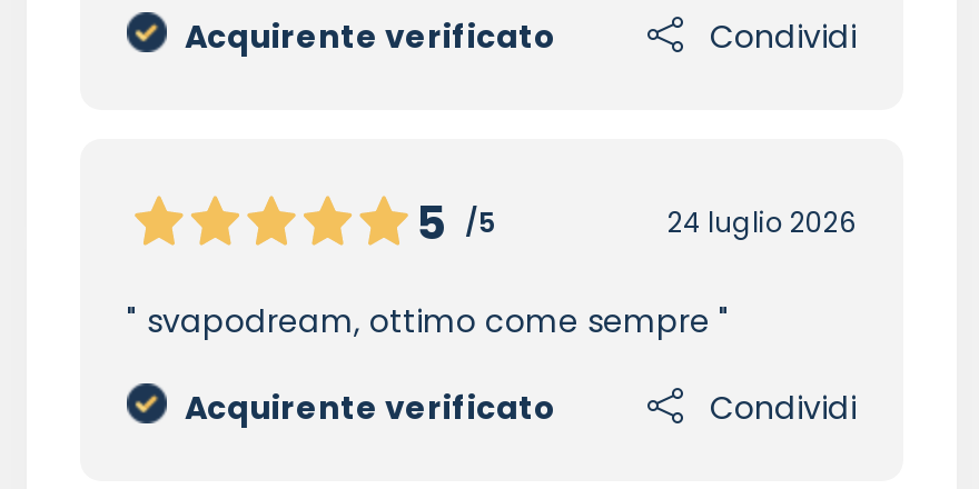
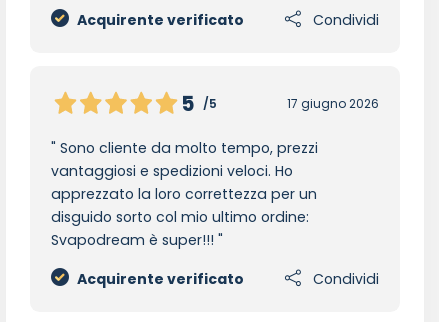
- 24 luglio 2026
+ 17 giugno 2026

- svapodream, ottimo come sempre
+ Sono cliente da molto tempo, prezzi
+ vantaggiosi e spedizioni veloci. Ho
+ apprezzato la loro correttezza per un
+ disguido sorto col mio ultimo ordine:
+ Svapodream è super!!!
